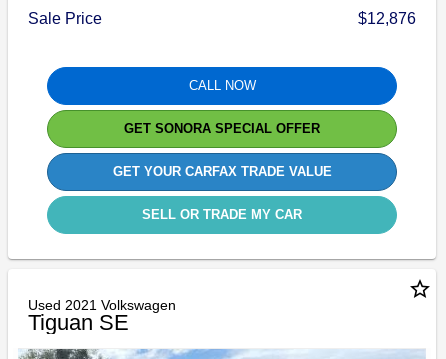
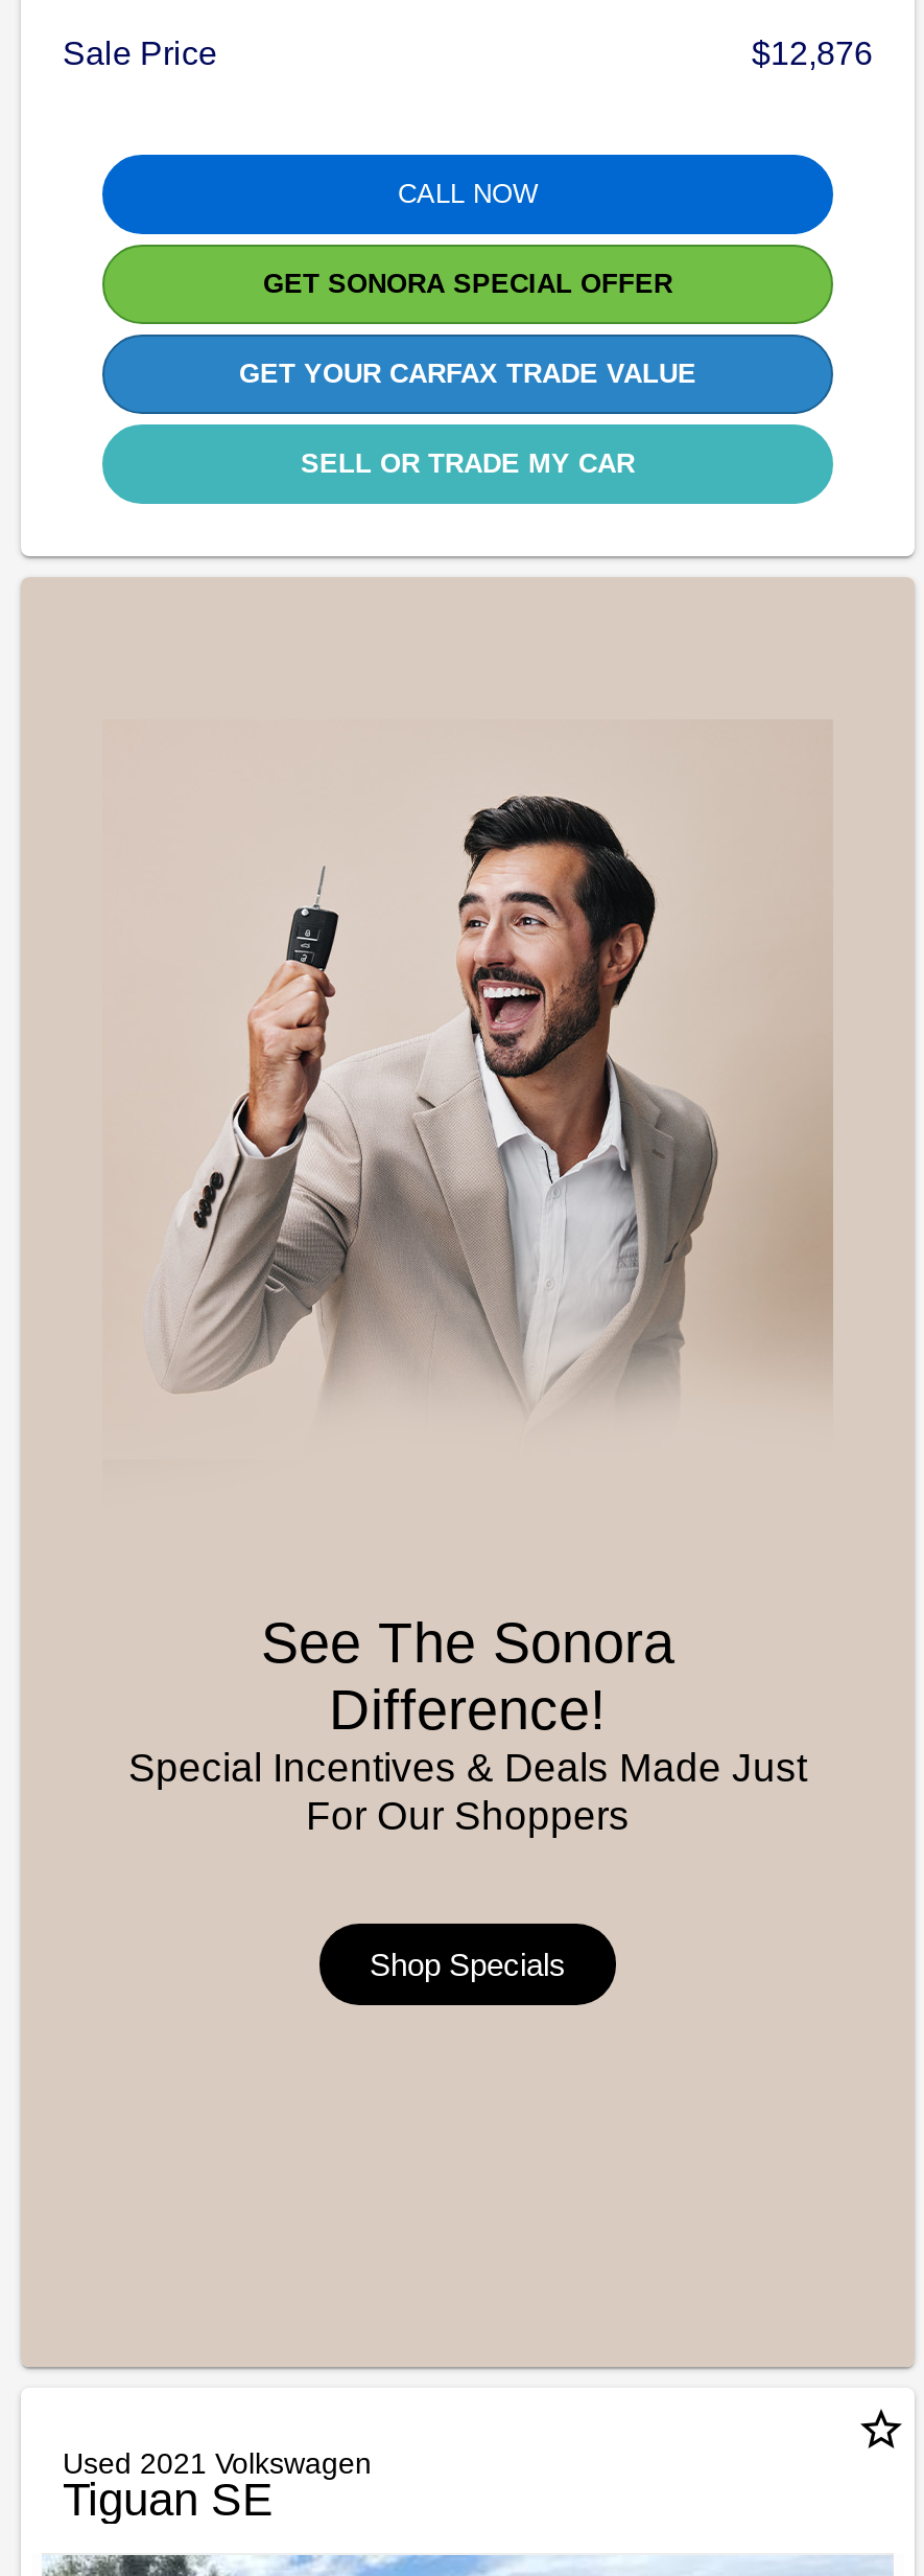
+ [image]
+ See The Sonora
+ Difference!
+ Special Incentives & Deals Made Just
+ For Our Shoppers
+ Shop Specials
